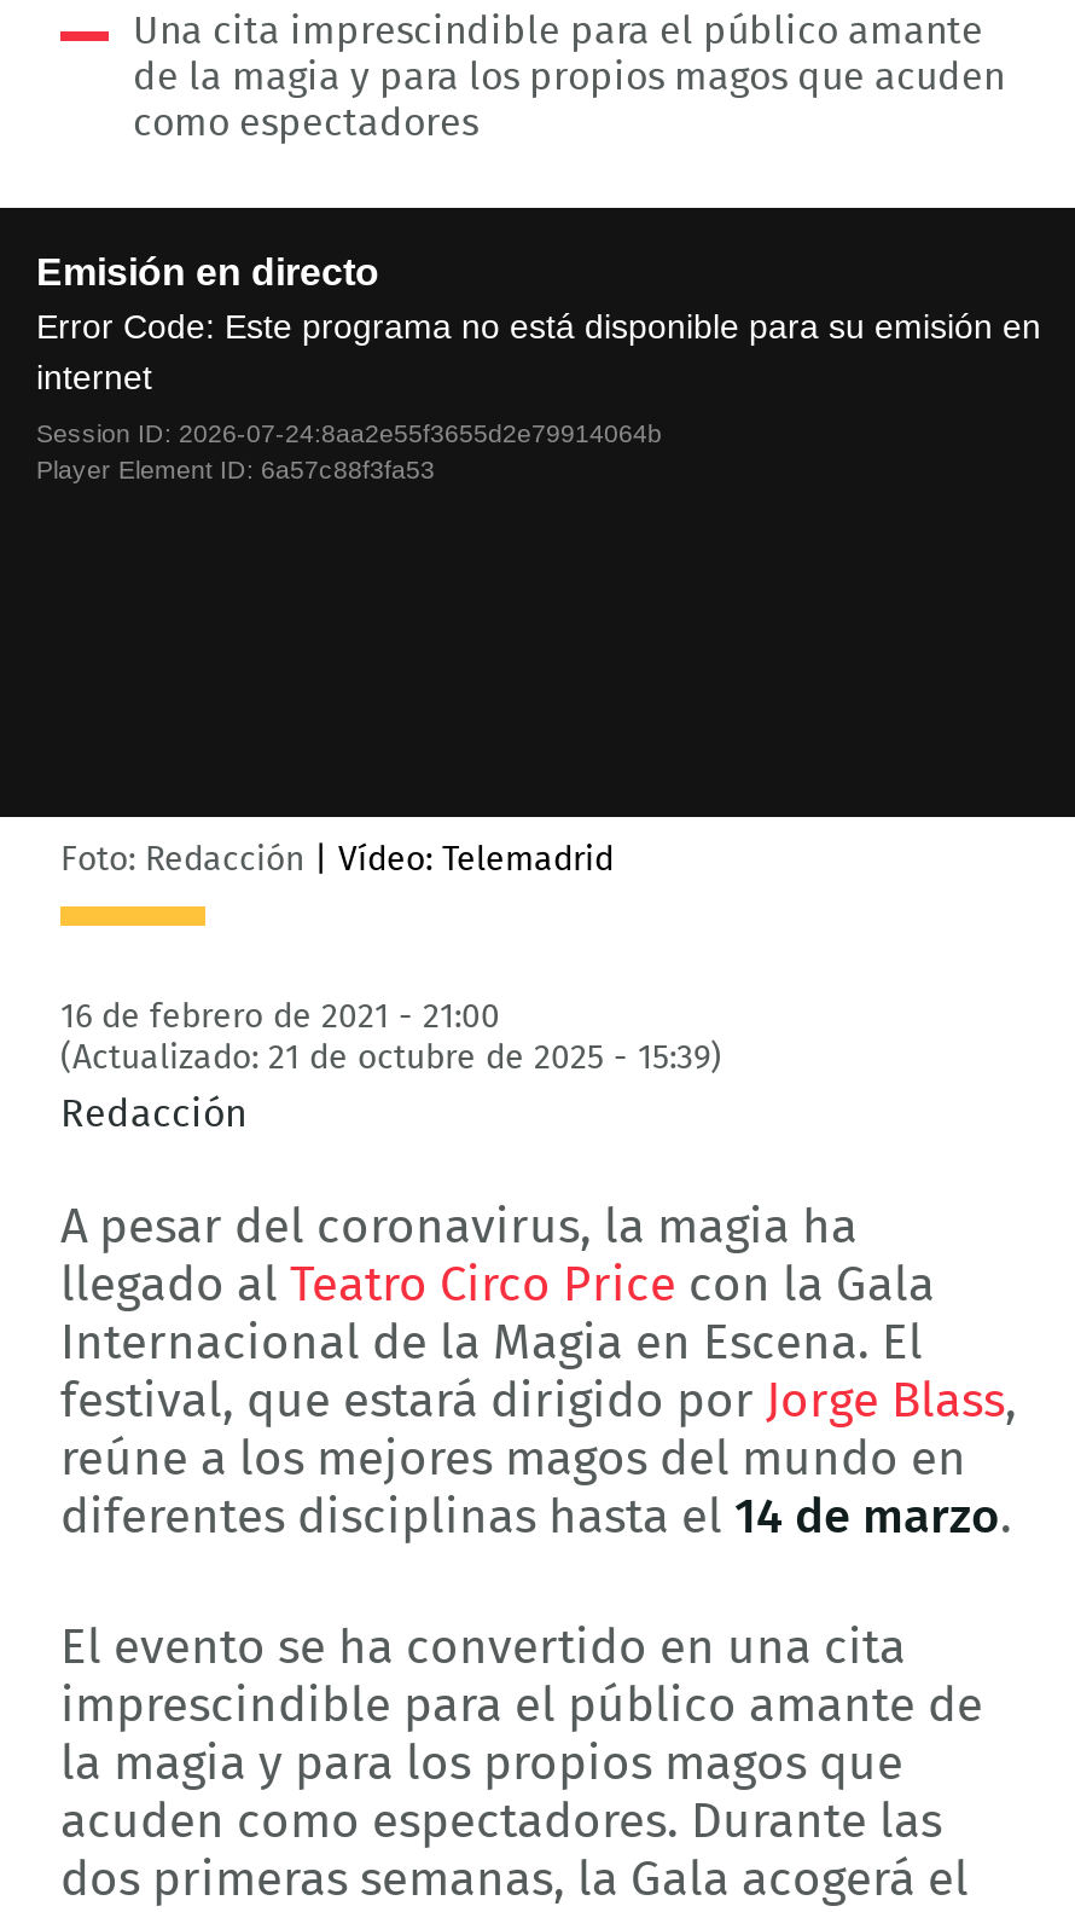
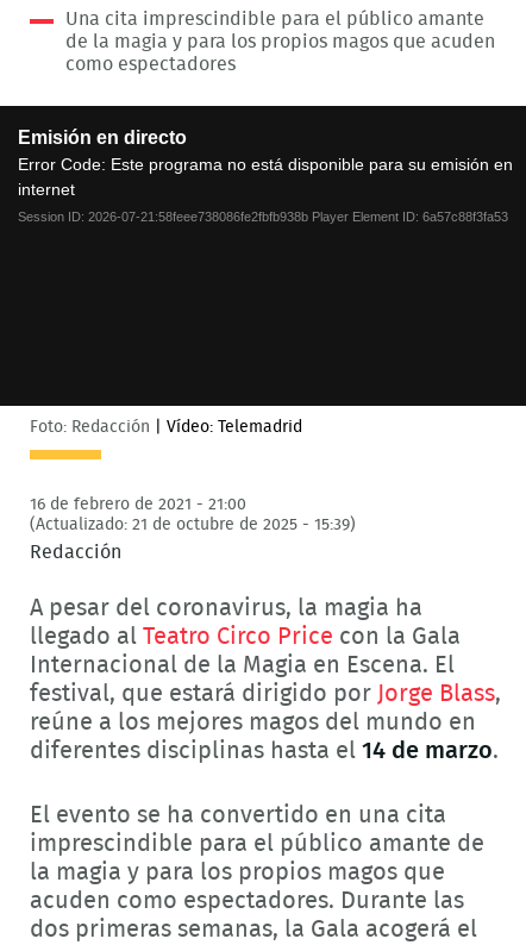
- Session ID: 2026-07-24:8aa2e55f3655d2e79914064b
- Player Element ID: 6a57c88f3fa53
+ Session ID: 2026-07-21:58feee738086fe2fbfb938b Player Element ID: 6a57c88f3fa53
